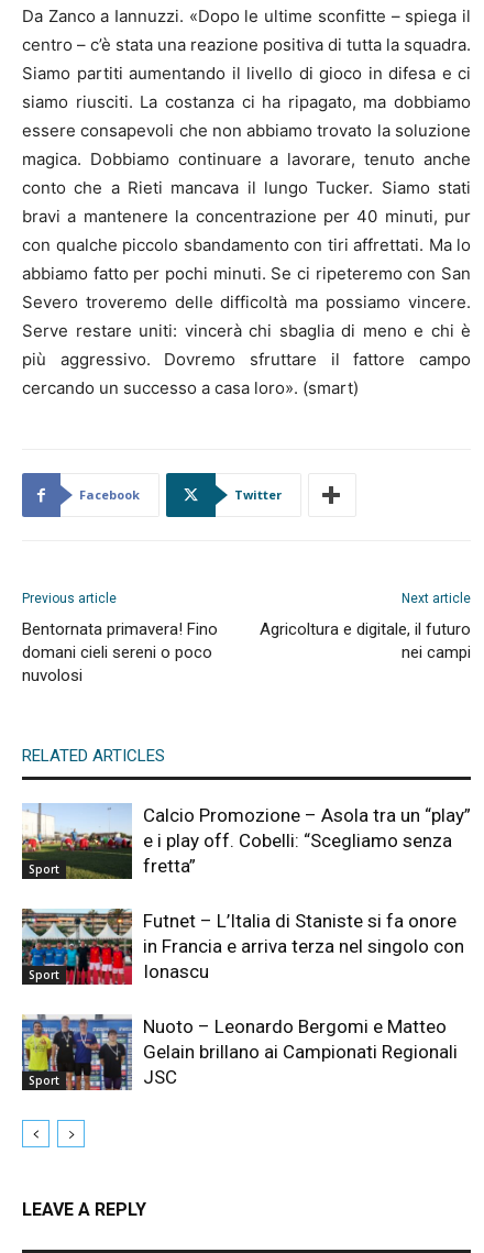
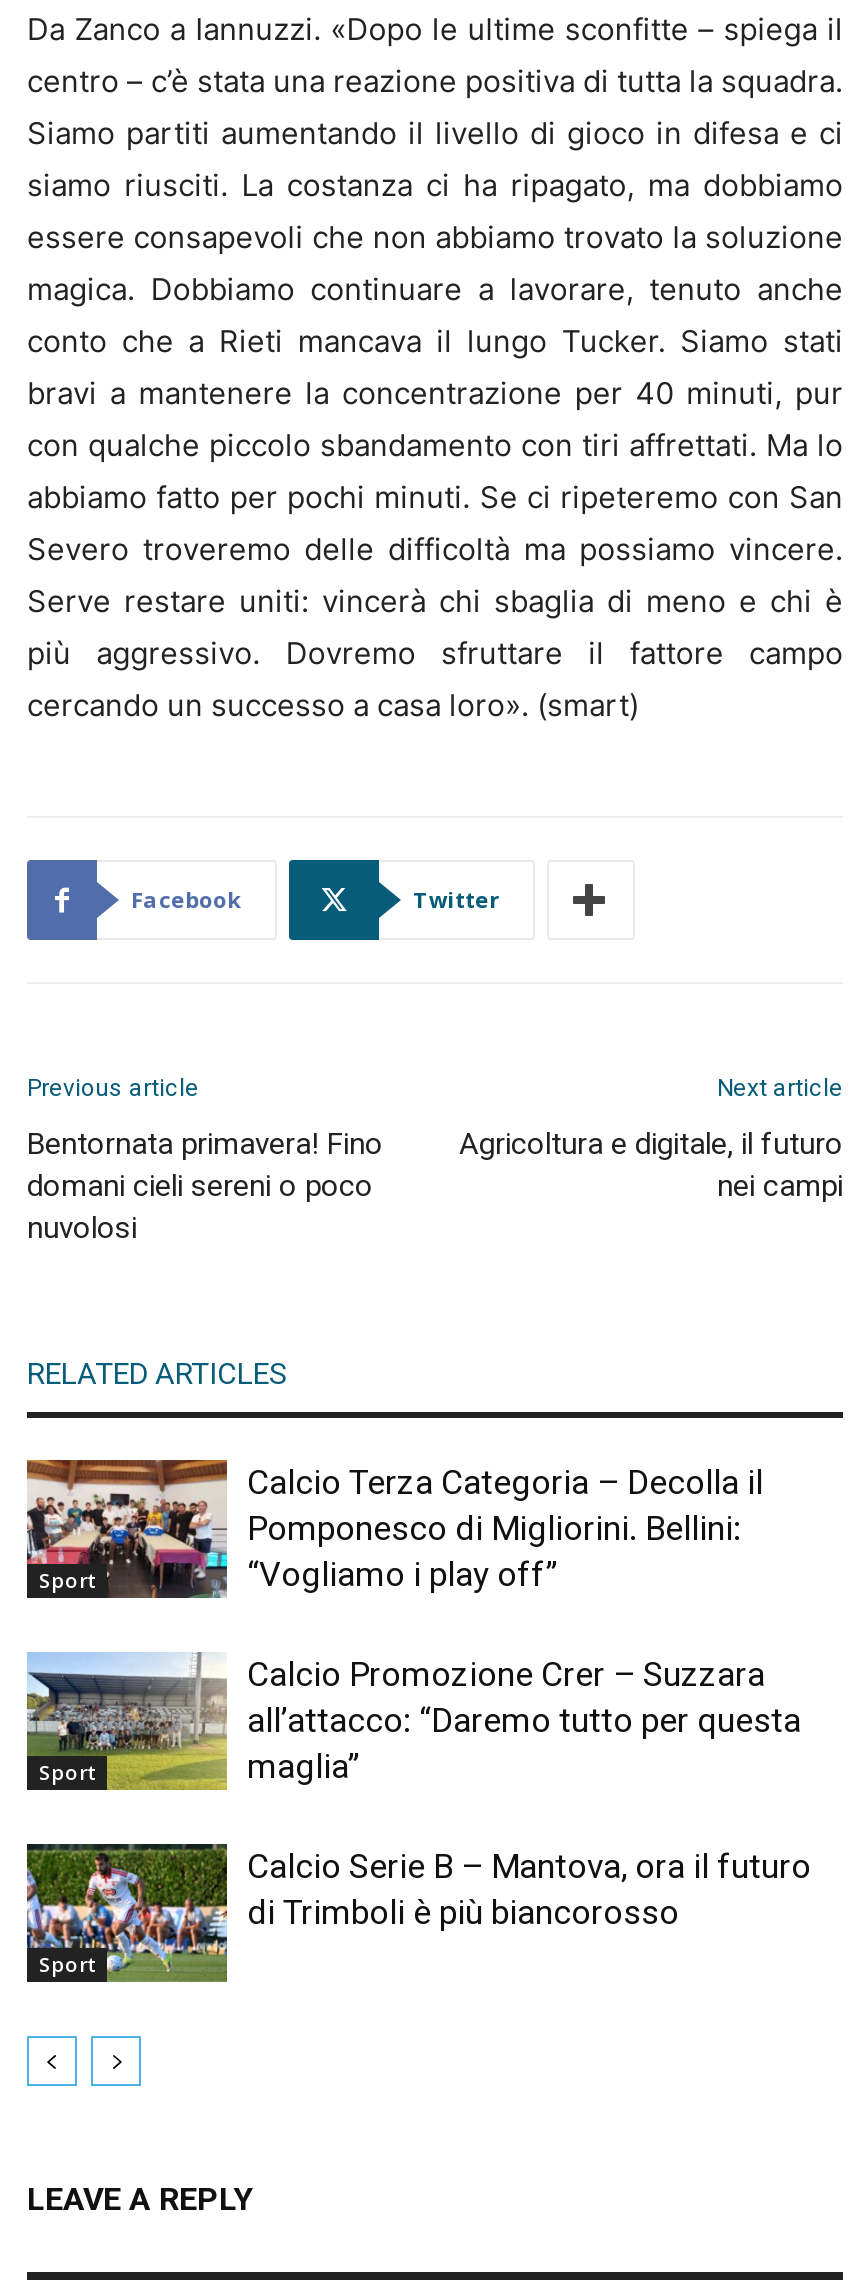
- [image]
- Calcio Promozione – Asola tra un “play”
- e i play off. Cobelli: “Scegliamo senza
- fretta”
+ [image]
+ Calcio Terza Categoria – Decolla il
+ Pomponesco di Migliorini. Bellini:
+ “Vogliamo i play off”

- [image]
- Futnet – L’Italia di Staniste si fa onore
- in Francia e arriva terza nel singolo con
- Ionascu
+ [image]
+ Calcio Promozione Crer – Suzzara
+ all’attacco: “Daremo tutto per questa
+ maglia”

- [image]
- Nuoto – Leonardo Bergomi e Matteo
- Gelain brillano ai Campionati Regionali
- JSC
+ [image]
+ Calcio Serie B – Mantova, ora il futuro
+ di Trimboli è più biancorosso
